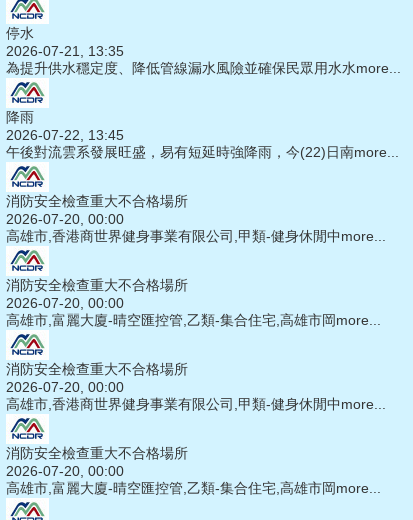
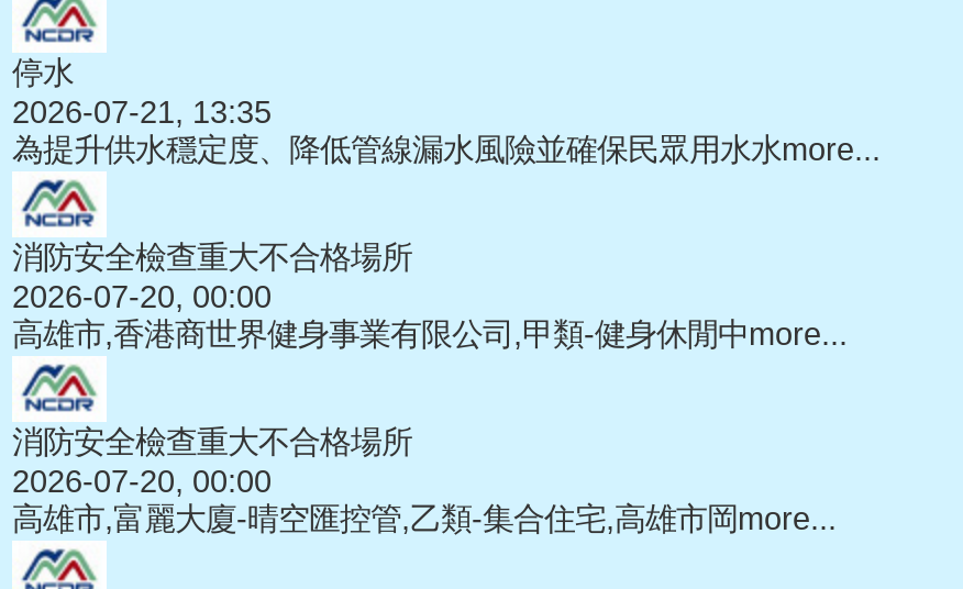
- 降雨
- 2026-07-22, 13:45
- 午後對流雲系發展旺盛，易有短延時強降雨，今(22)日南more...
- 消防安全檢查重大不合格場所
- 2026-07-20, 00:00
- 高雄市,香港商世界健身事業有限公司,甲類-健身休閒中more...
- 消防安全檢查重大不合格場所
- 2026-07-20, 00:00
- 高雄市,富麗大廈-晴空匯控管,乙類-集合住宅,高雄市岡more...
